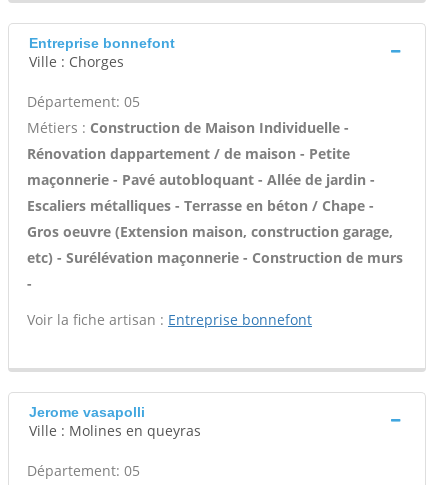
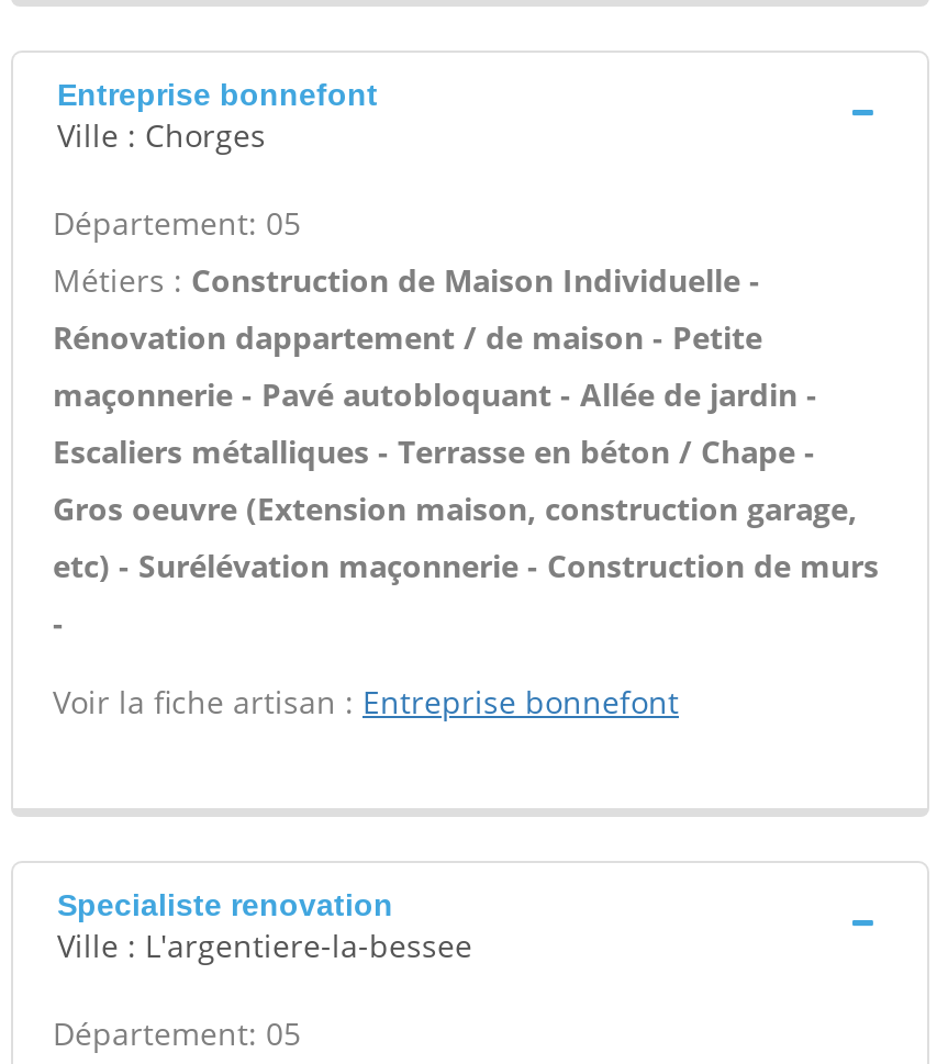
- Jerome vasapolli
- Ville : Molines en queyras
+ Specialiste renovation
+ Ville : L'argentiere-la-bessee
